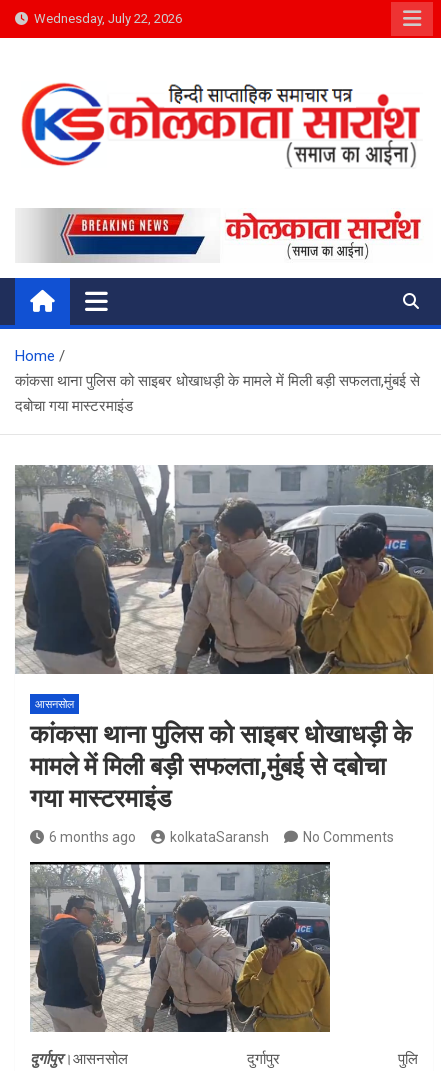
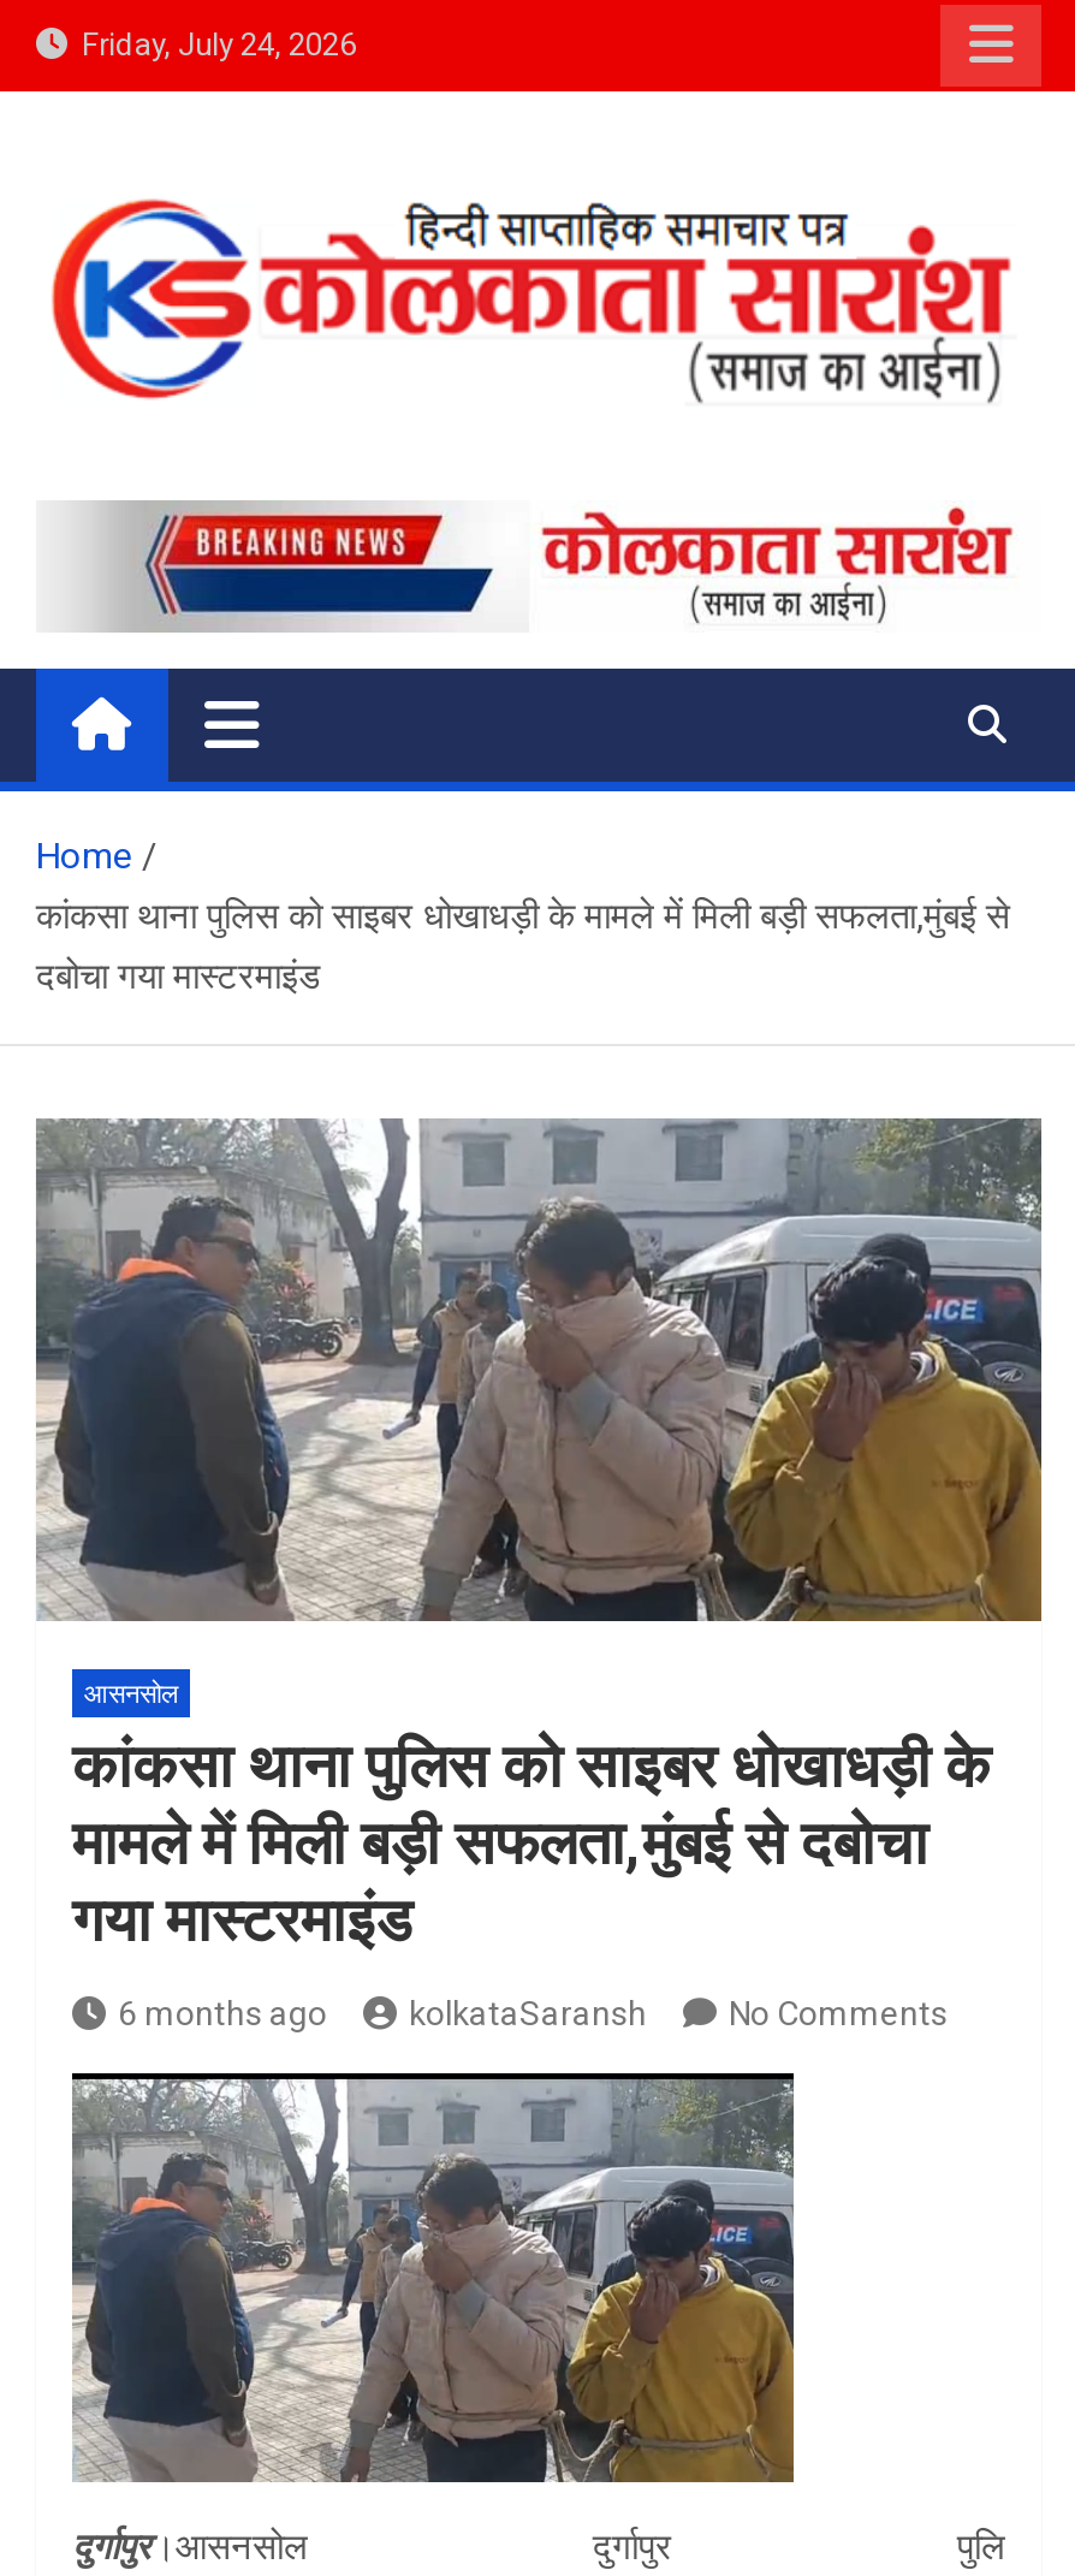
- Wednesday, July 22, 2026
+ Friday, July 24, 2026
